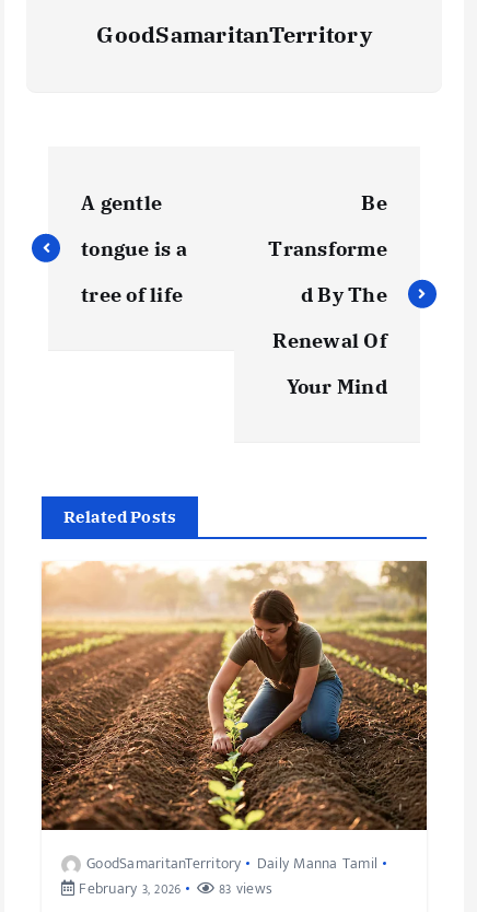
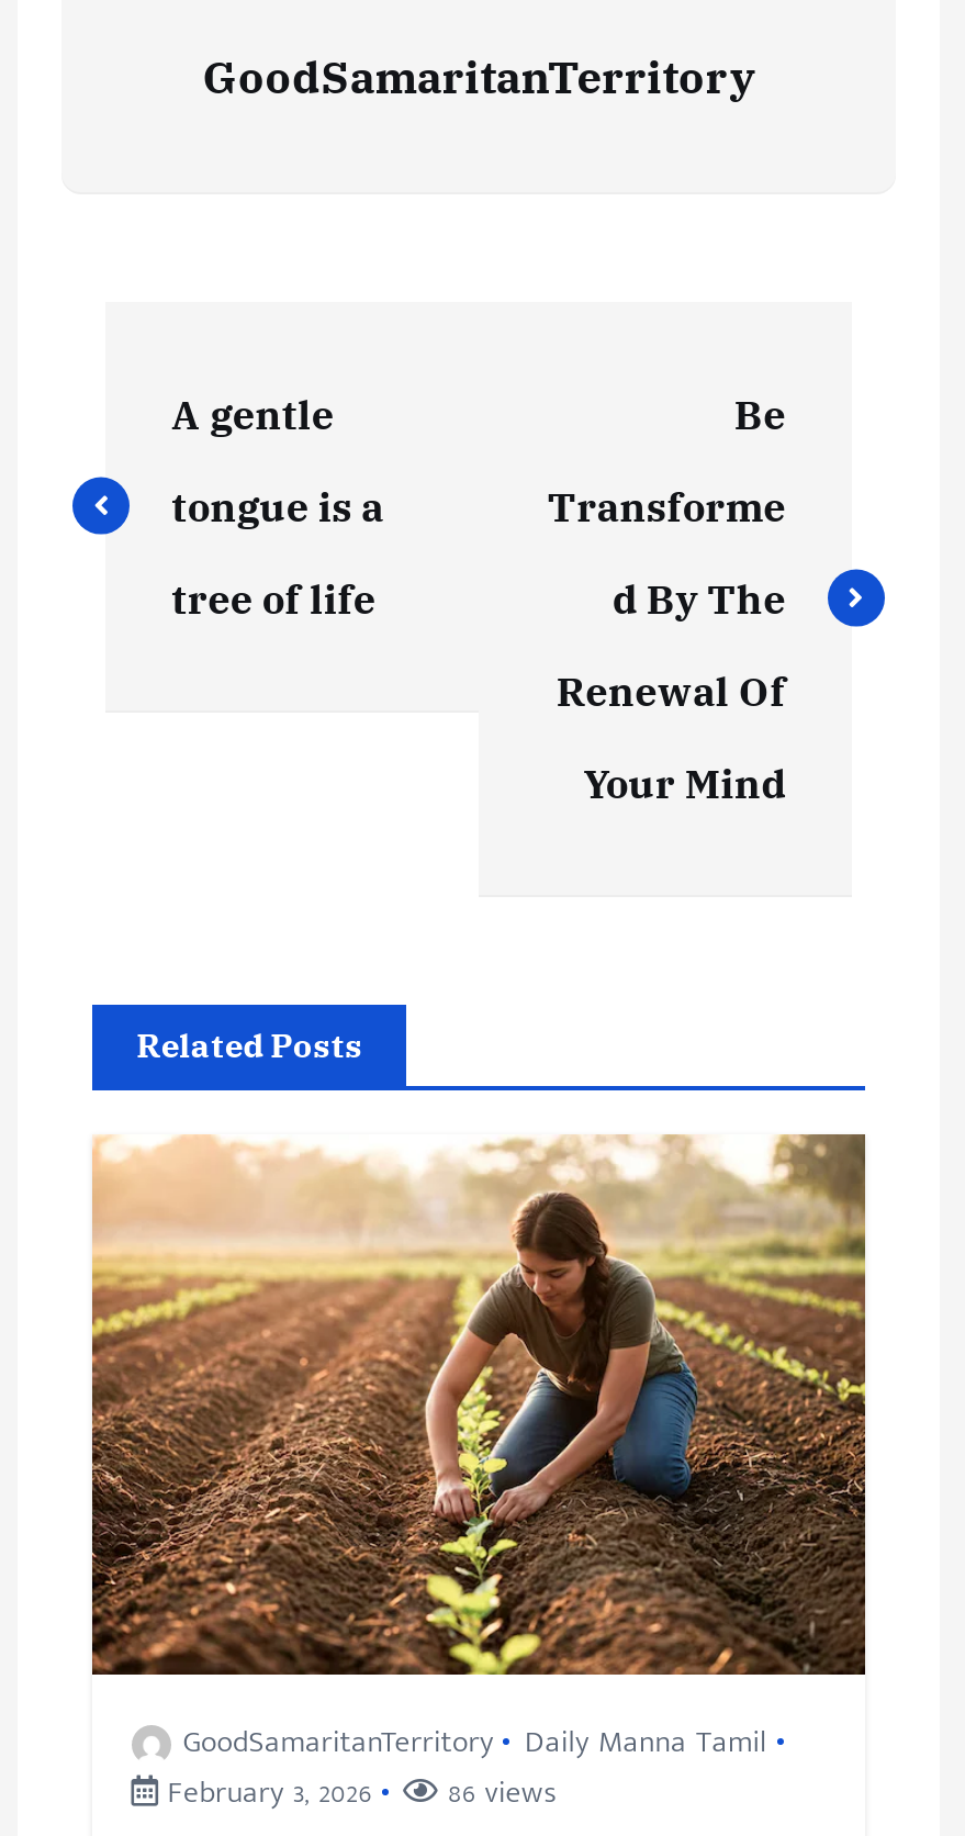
- February 3, 2026 83 views
+ February 3, 2026 86 views
